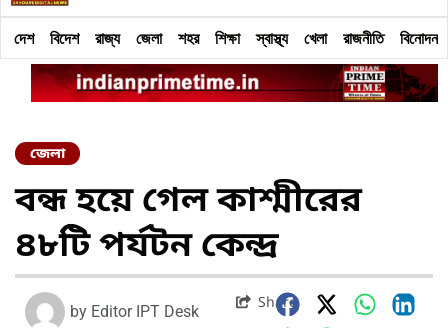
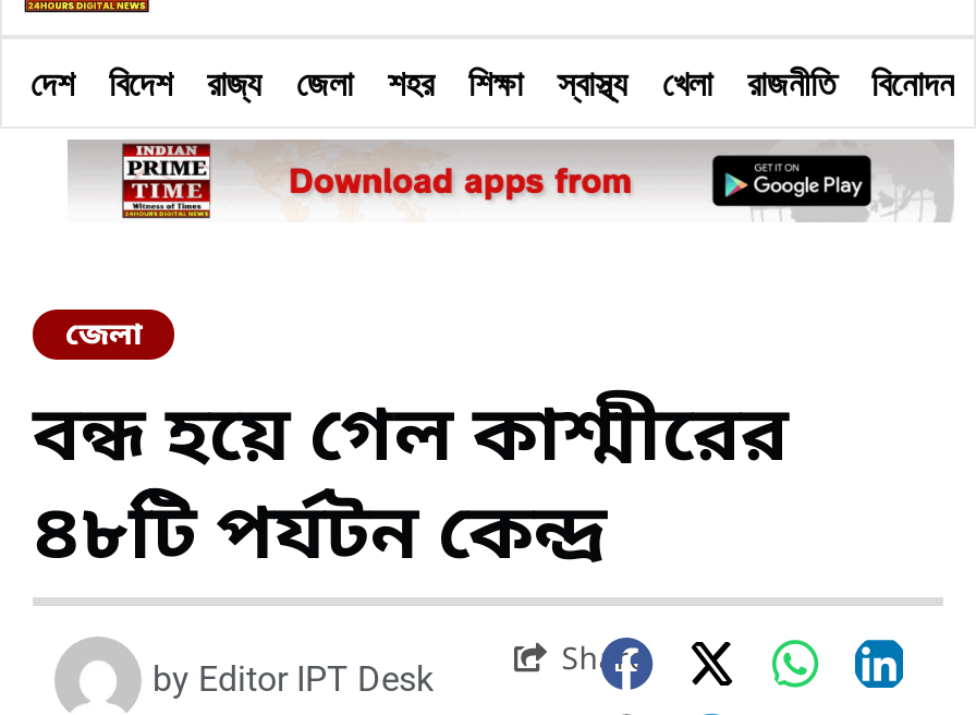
- [image]
+ [image]
